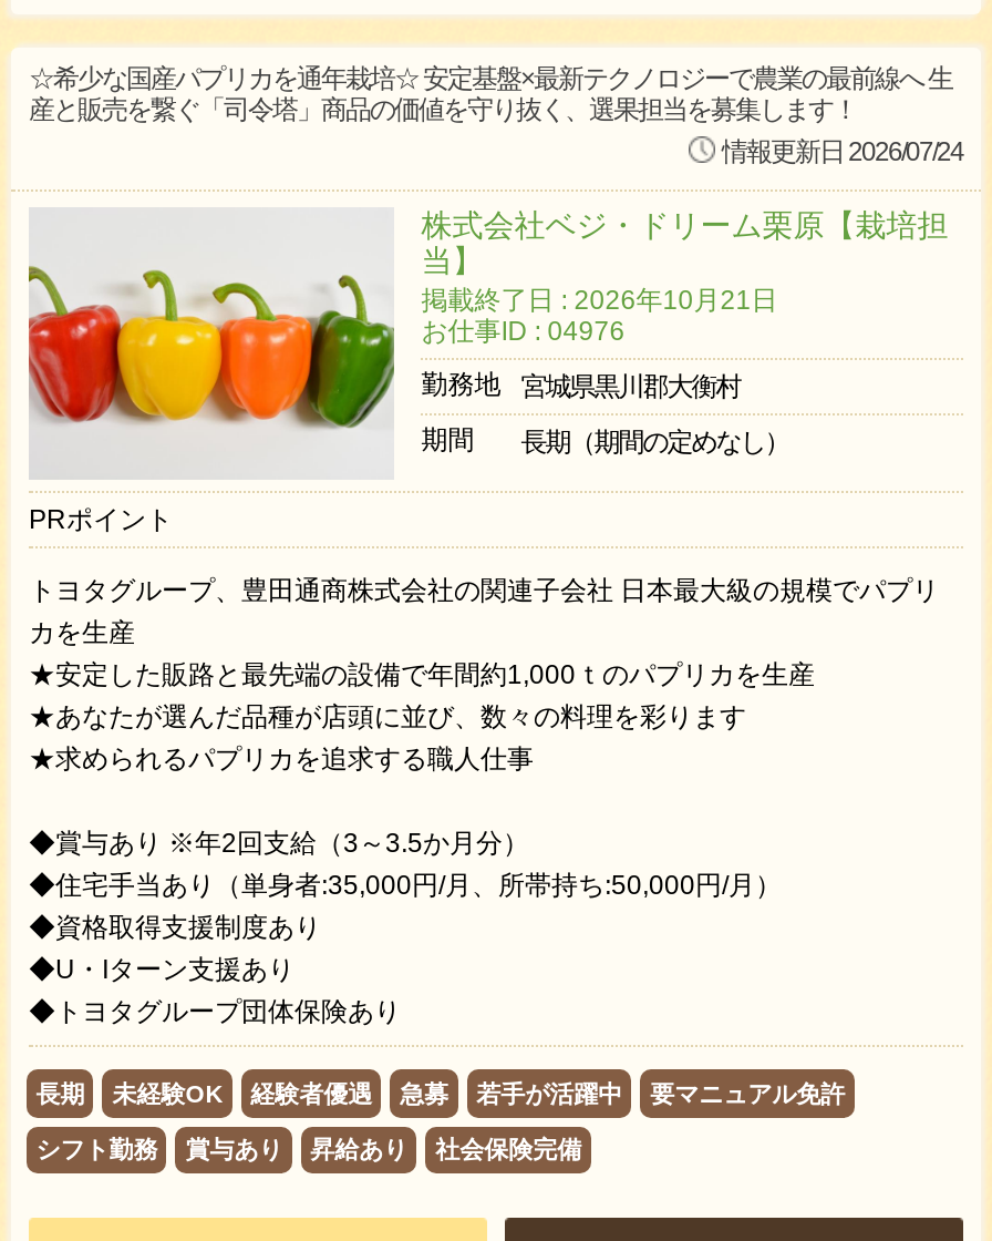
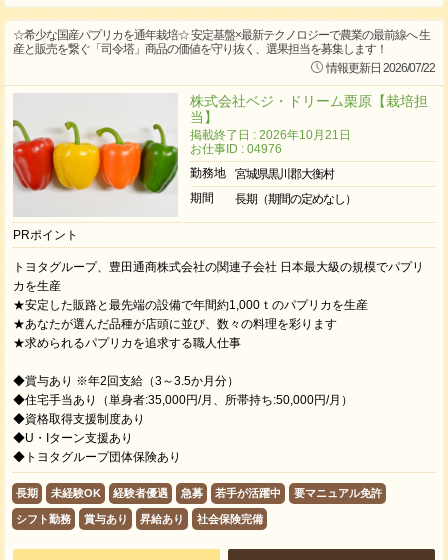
- 情報更新日 2026/07/24
+ 情報更新日 2026/07/22
